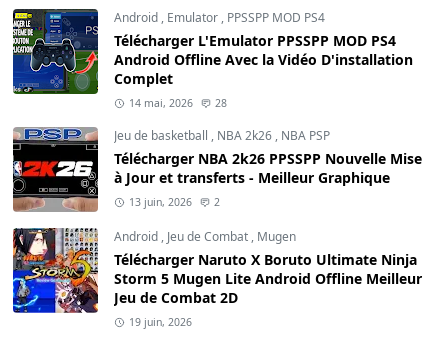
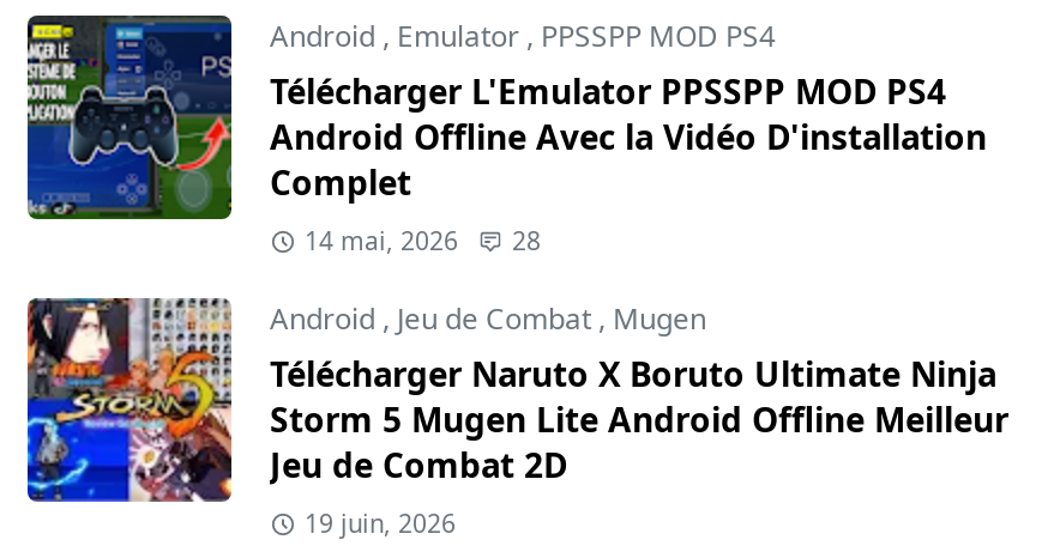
- [image]
- Jeu de basketball, NBA 2k26, NBA PSP
- Télécharger NBA 2k26 PPSSPP Nouvelle Mise
- à Jour et transferts - Meilleur Graphique
- 13 juin, 2026
- 2
